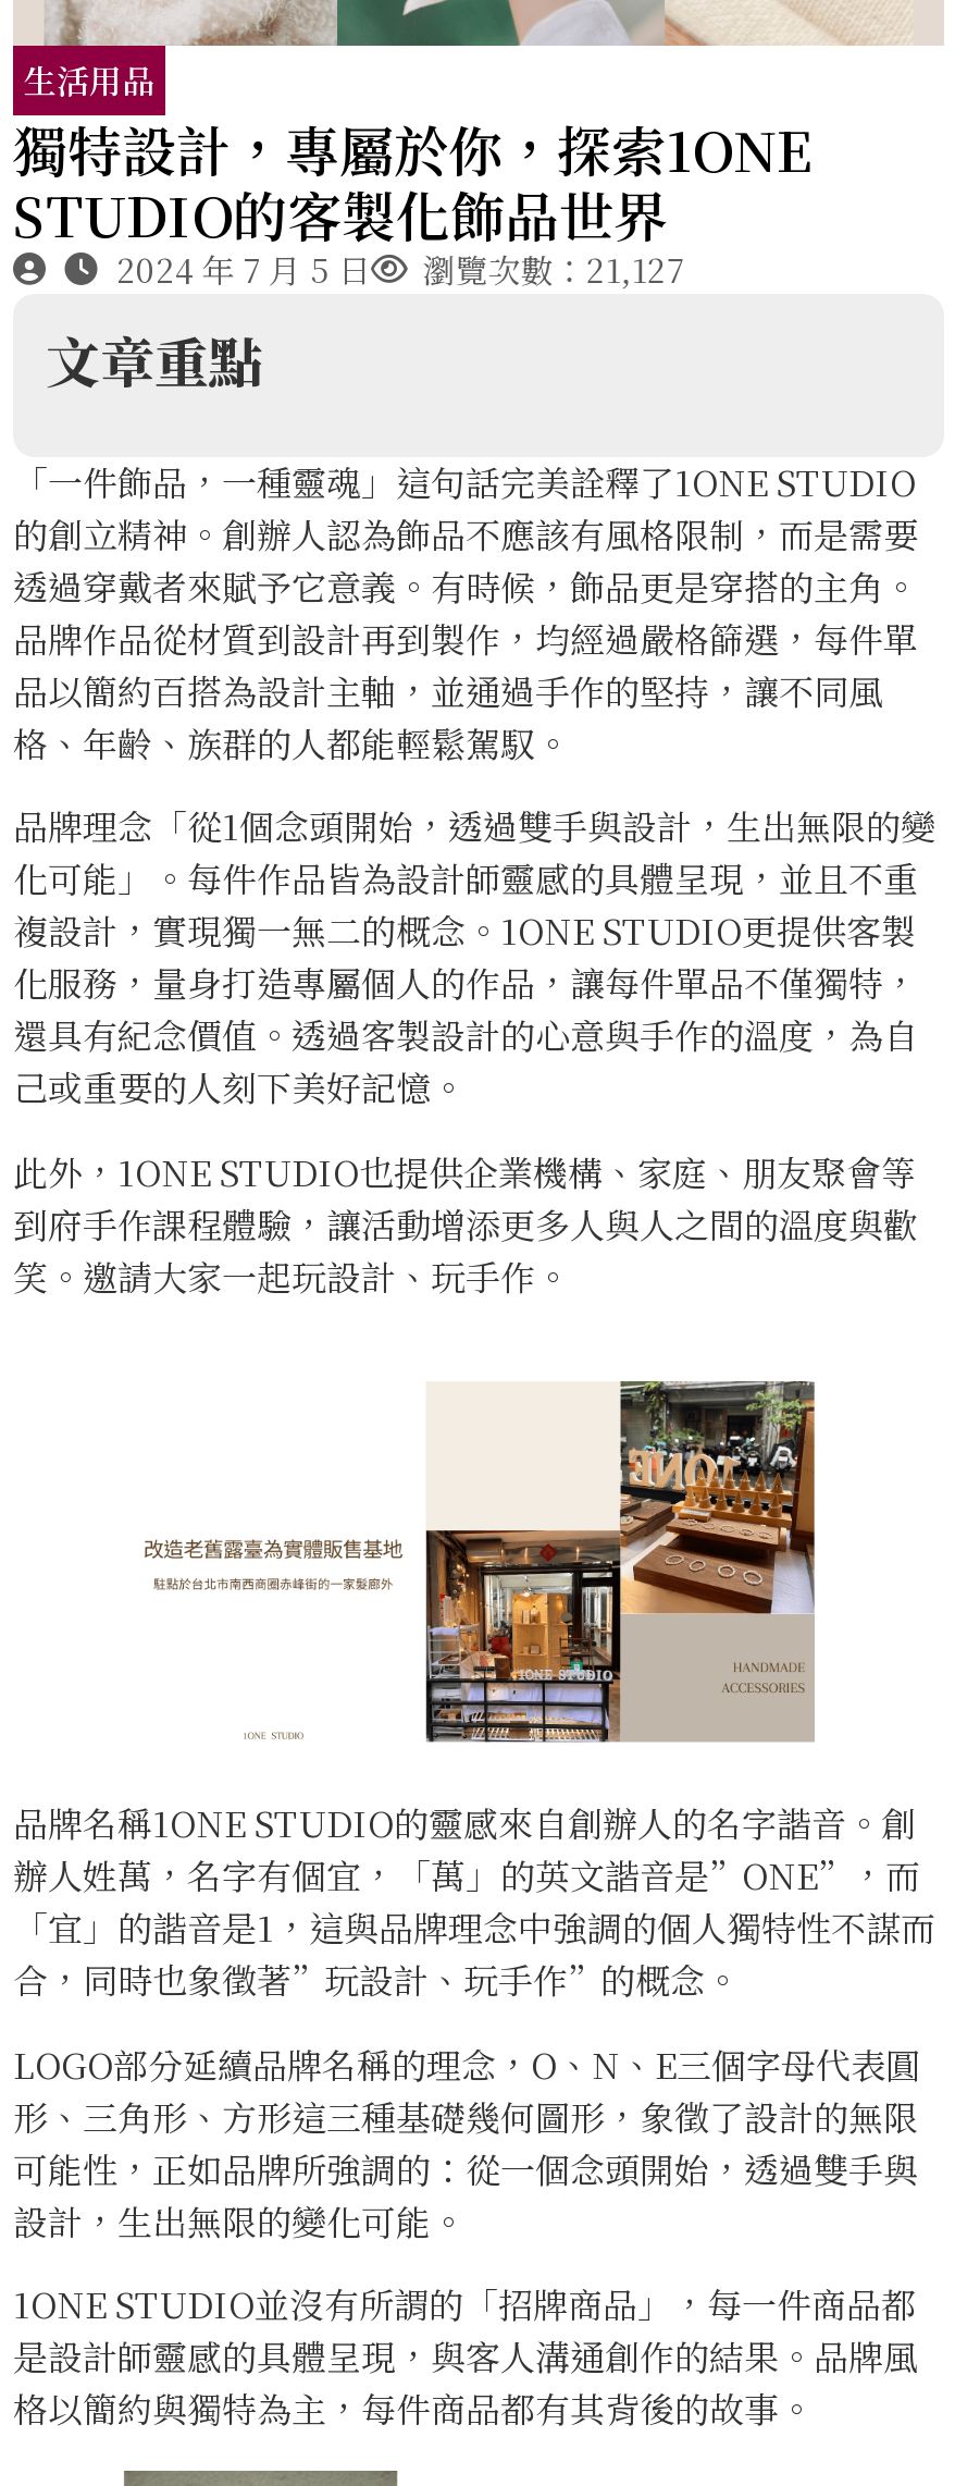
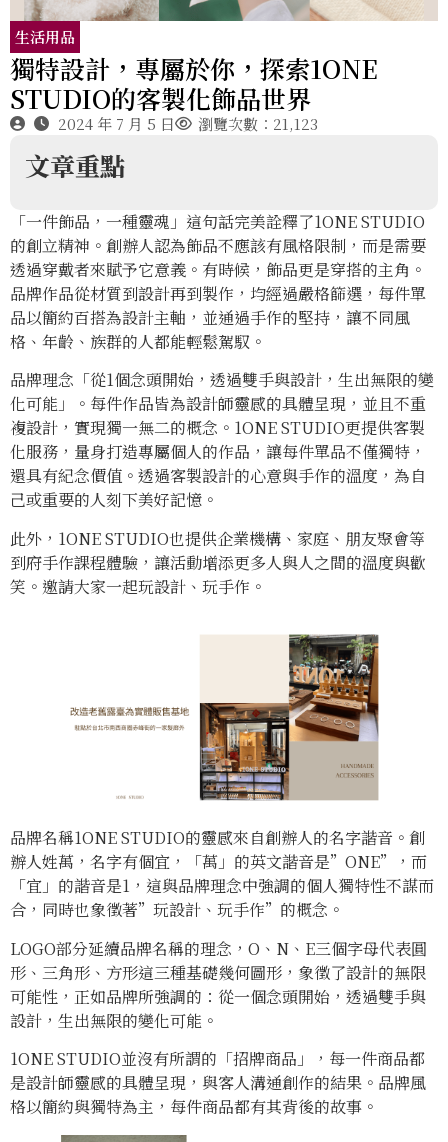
- 2024 年 7 月 5 日 瀏覽次數：21,127
+ 2024 年 7 月 5 日 瀏覽次數：21,123
